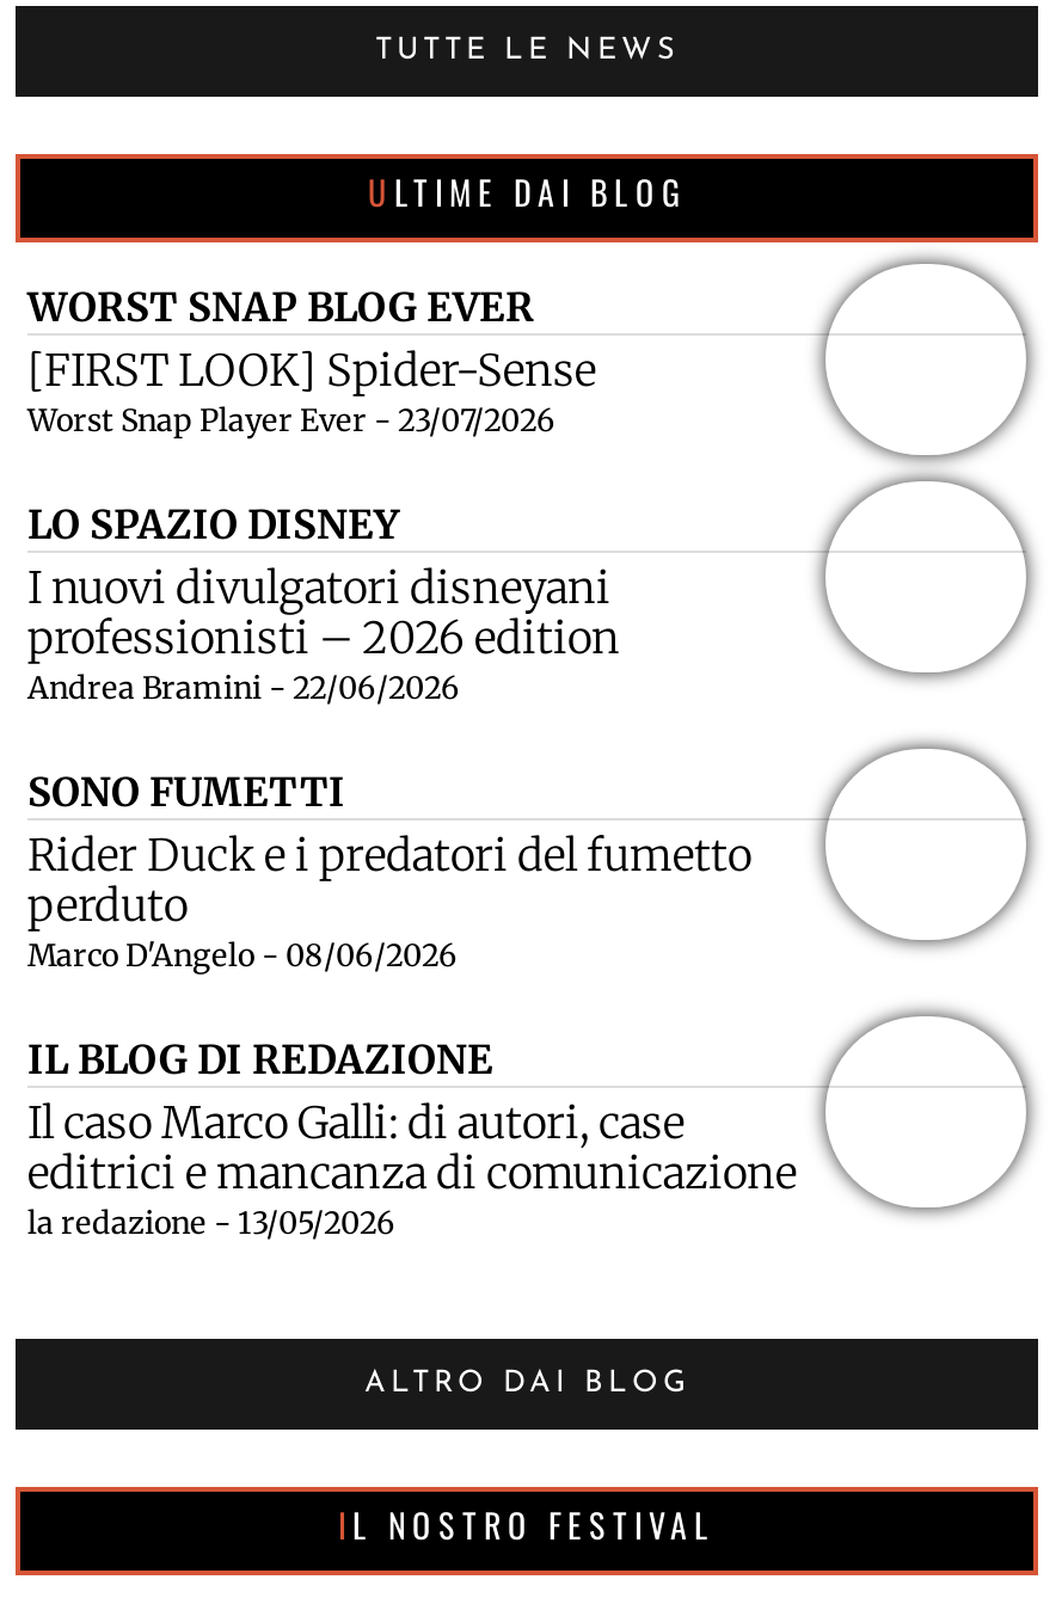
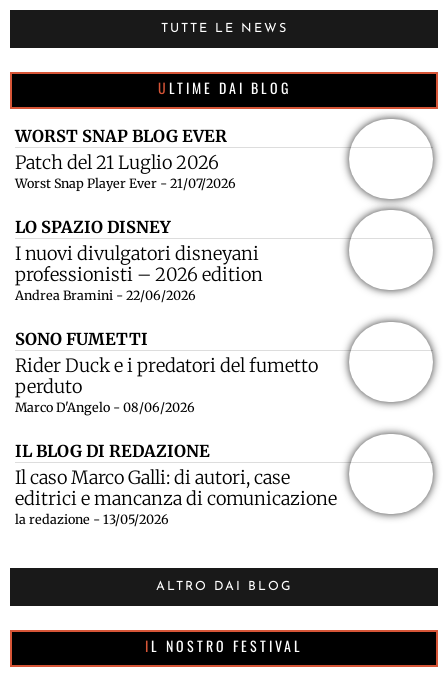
- [FIRST LOOK] Spider-Sense
- Worst Snap Player Ever - 23/07/2026
+ Patch del 21 Luglio 2026
+ Worst Snap Player Ever - 21/07/2026
